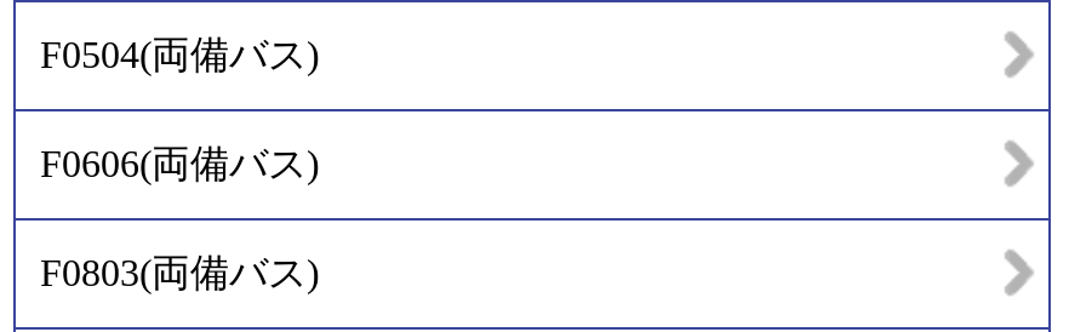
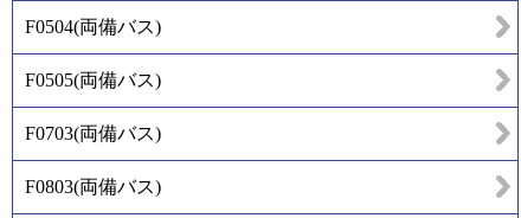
- F0606(両備バス)
+ F0505(両備バス)
+ F0703(両備バス)
